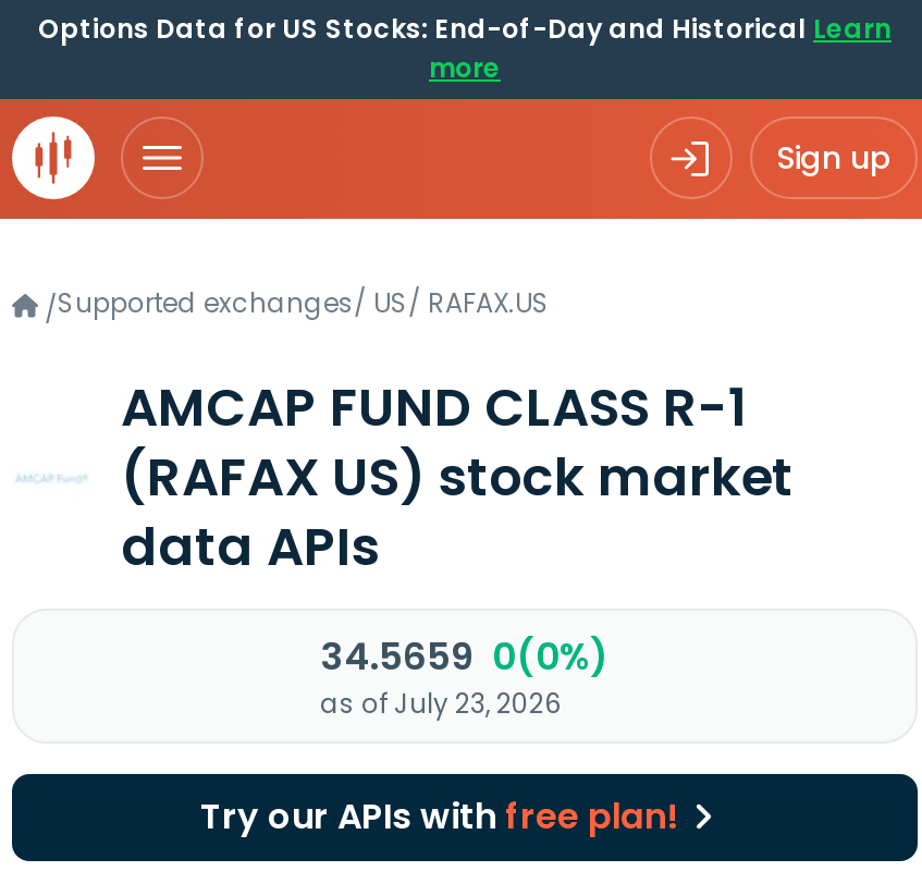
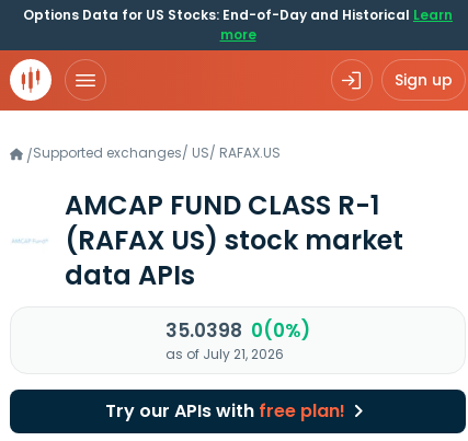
- 34.5659 0(0%)
+ 35.0398 0(0%)

- as of July 23, 2026
+ as of July 21, 2026
